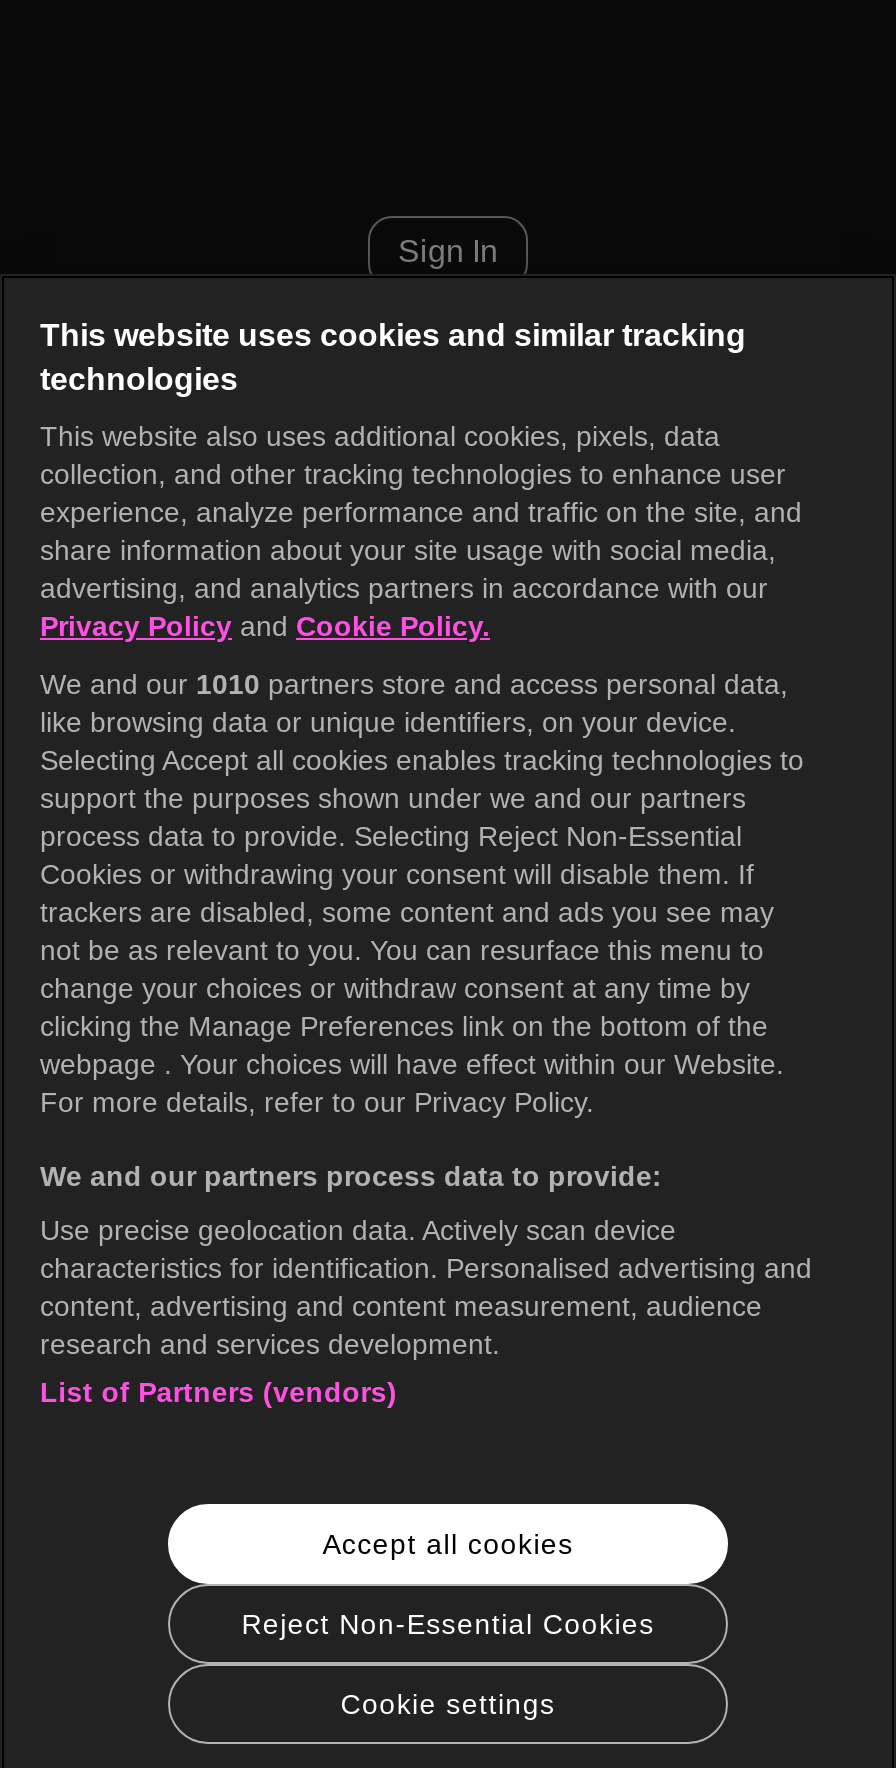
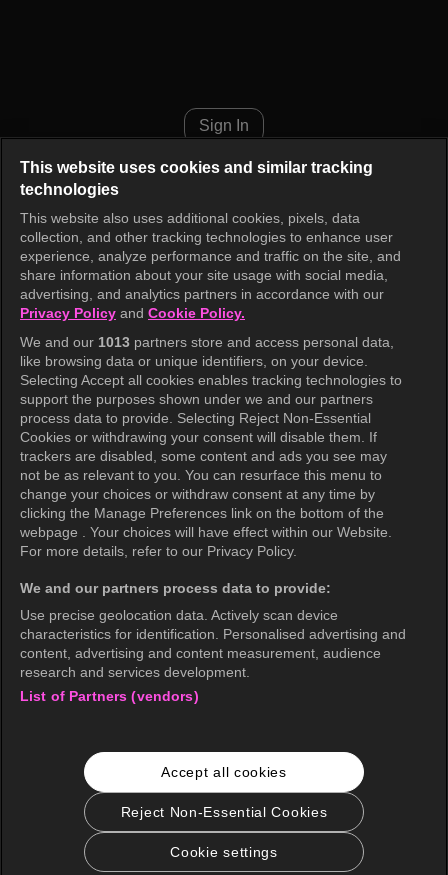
- We and our 1010 partners store and access personal data,
+ We and our 1013 partners store and access personal data,
